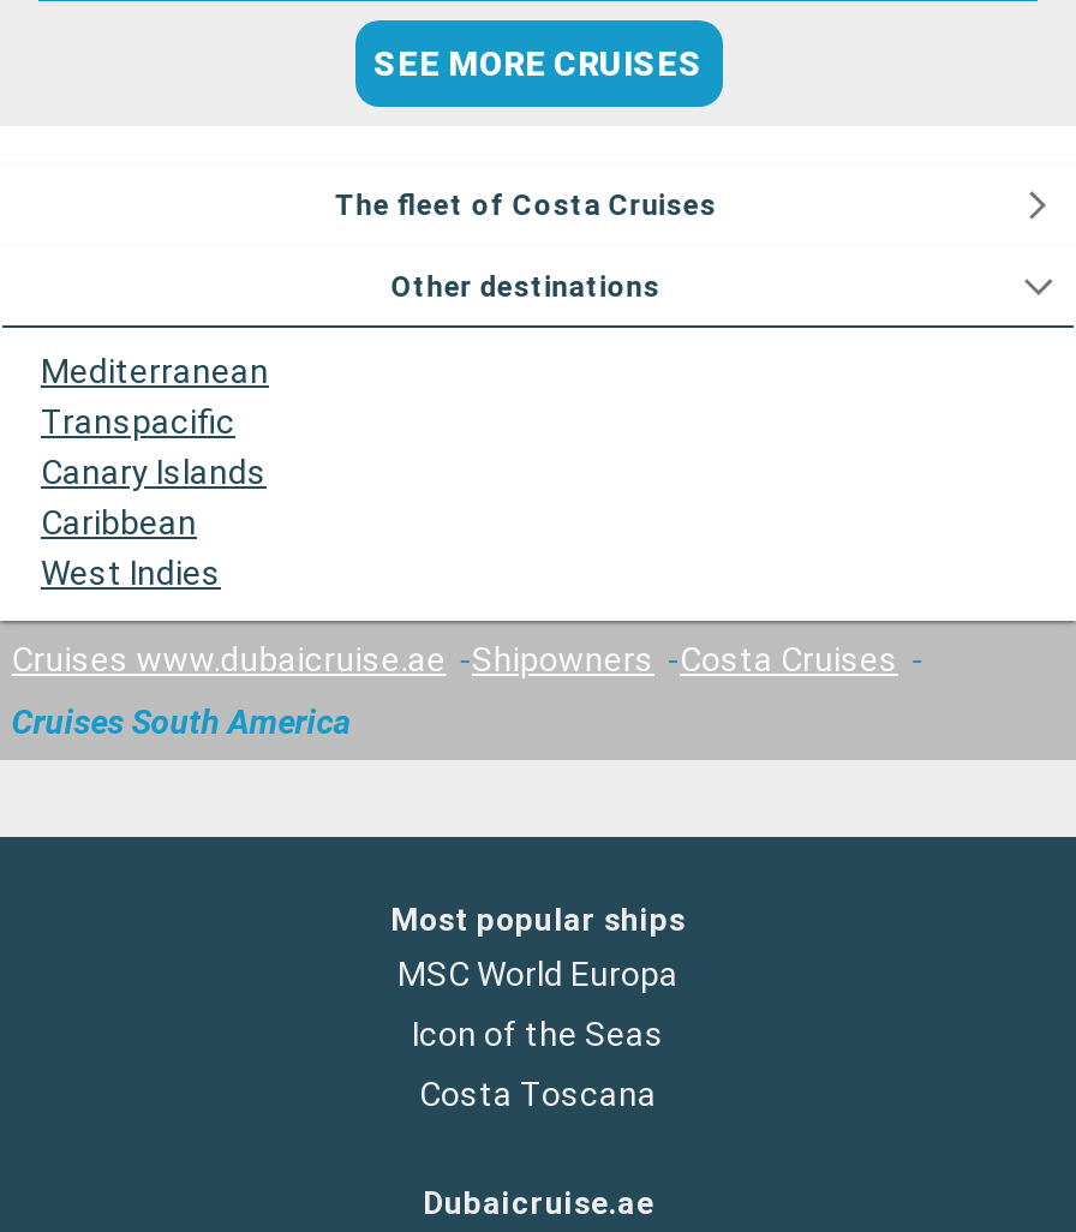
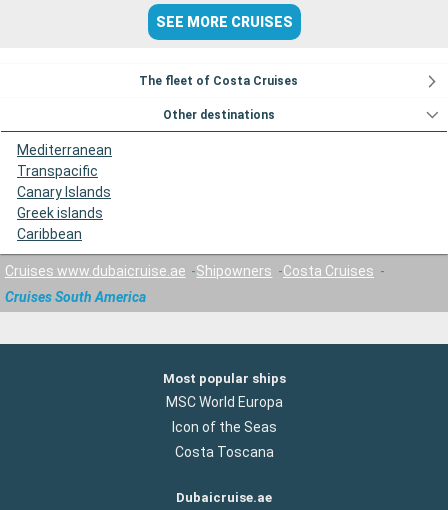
+ Greek islands

moved down: Caribbean

- West Indies
